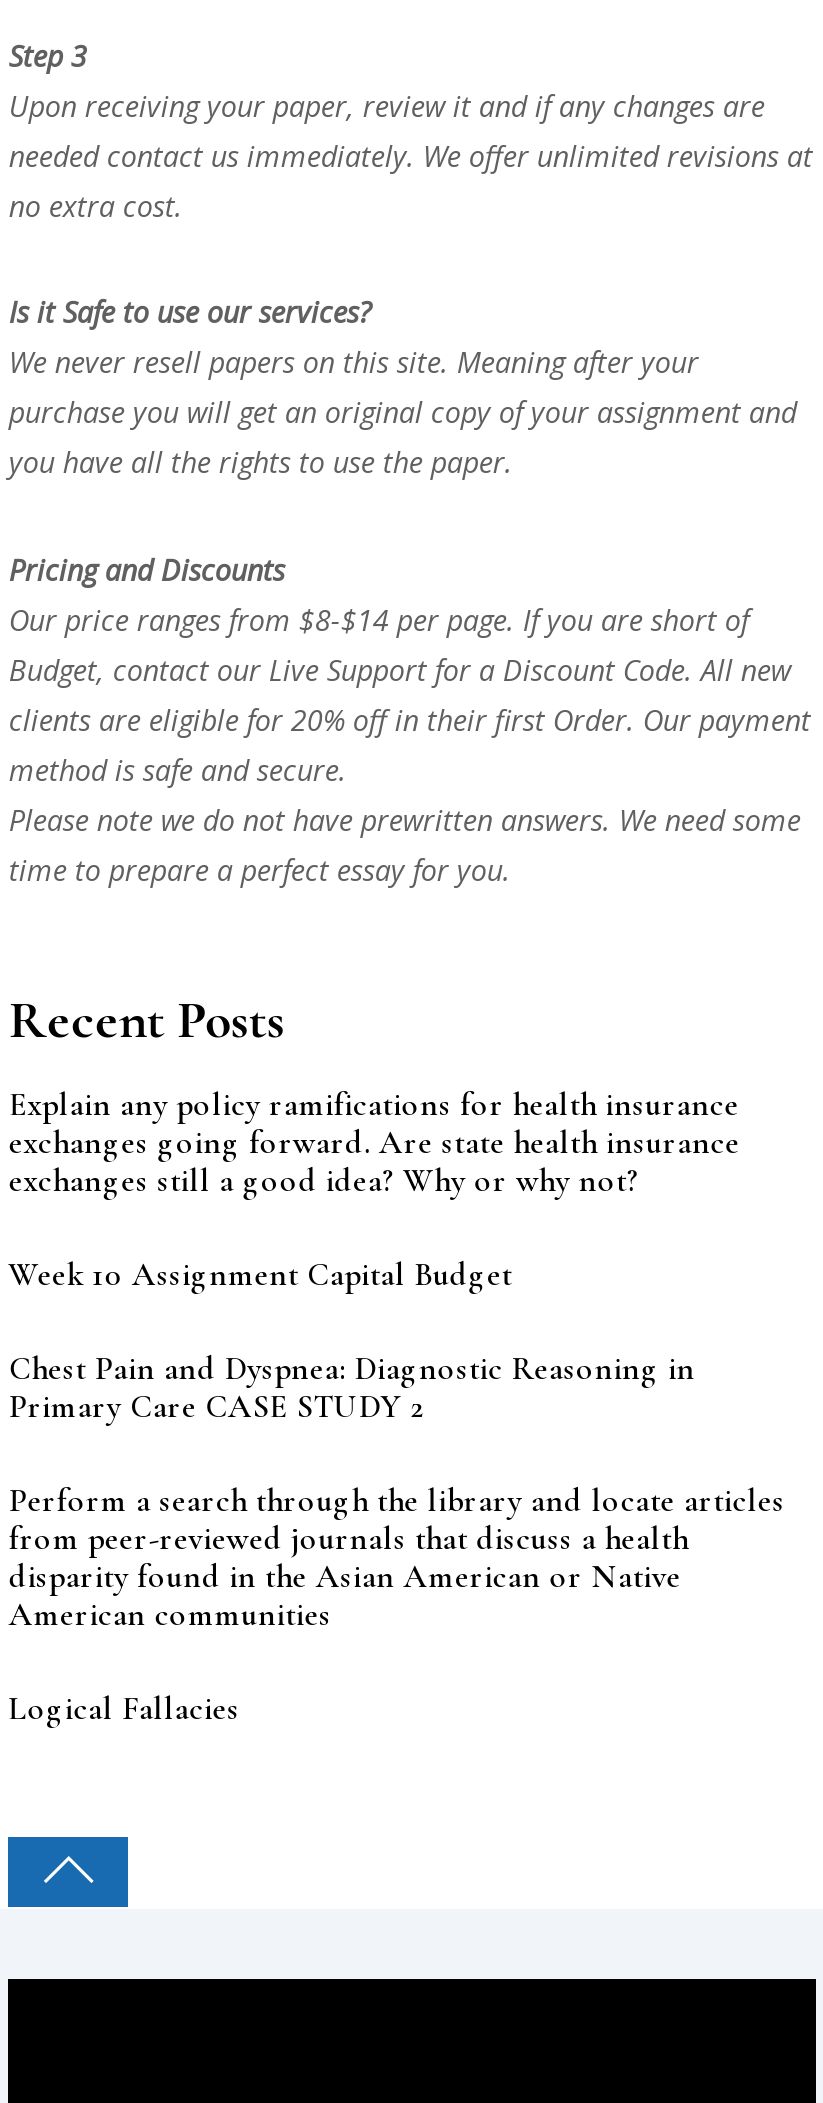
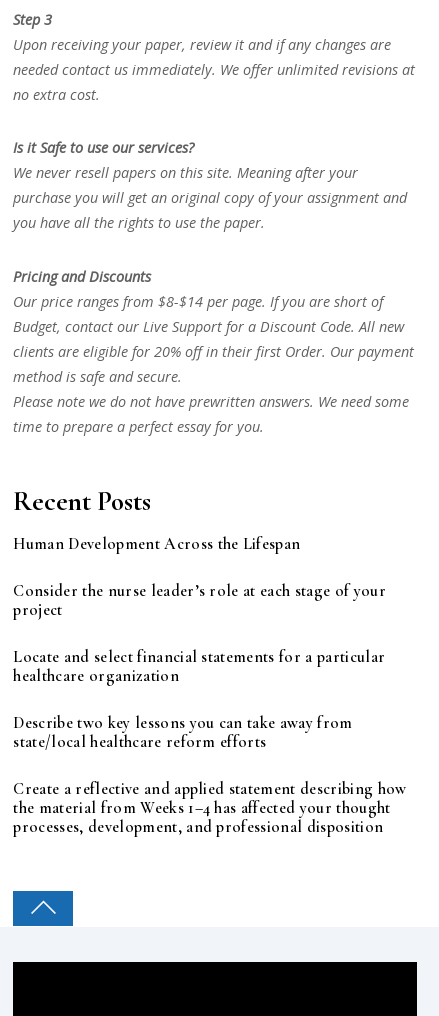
- Explain any policy ramifications for health insurance
- exchanges going forward. Are state health insurance
- exchanges still a good idea? Why or why not?
+ Human Development Across the Lifespan

- Week 10 Assignment Capital Budget
+ Consider the nurse leader’s role at each stage of your
+ project

- Chest Pain and Dyspnea: Diagnostic Reasoning in
- Primary Care CASE STUDY 2
+ Locate and select financial statements for a particular
+ healthcare organization

- Perform a search through the library and locate articles
- from peer-reviewed journals that discuss a health
- disparity found in the Asian American or Native
- American communities
+ Describe two key lessons you can take away from
+ state/local healthcare reform efforts

- Logical Fallacies
+ Create a reflective and applied statement describing how
+ the material from Weeks 1–4 has affected your thought
+ processes, development, and professional disposition
